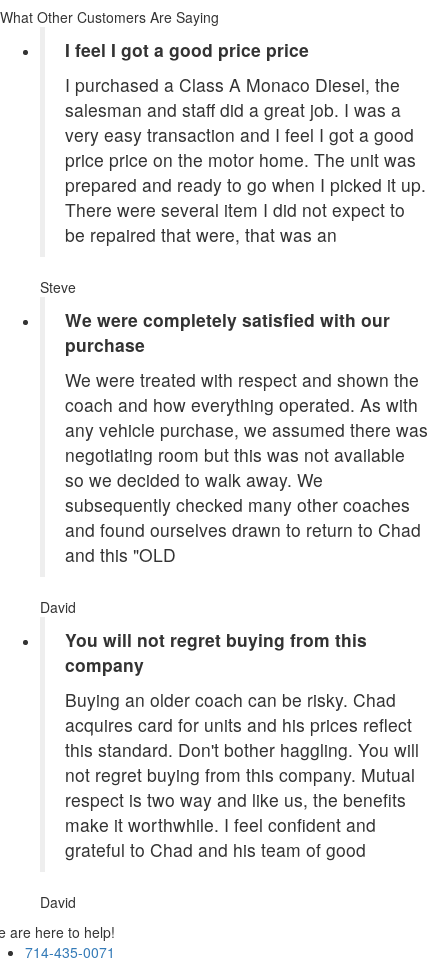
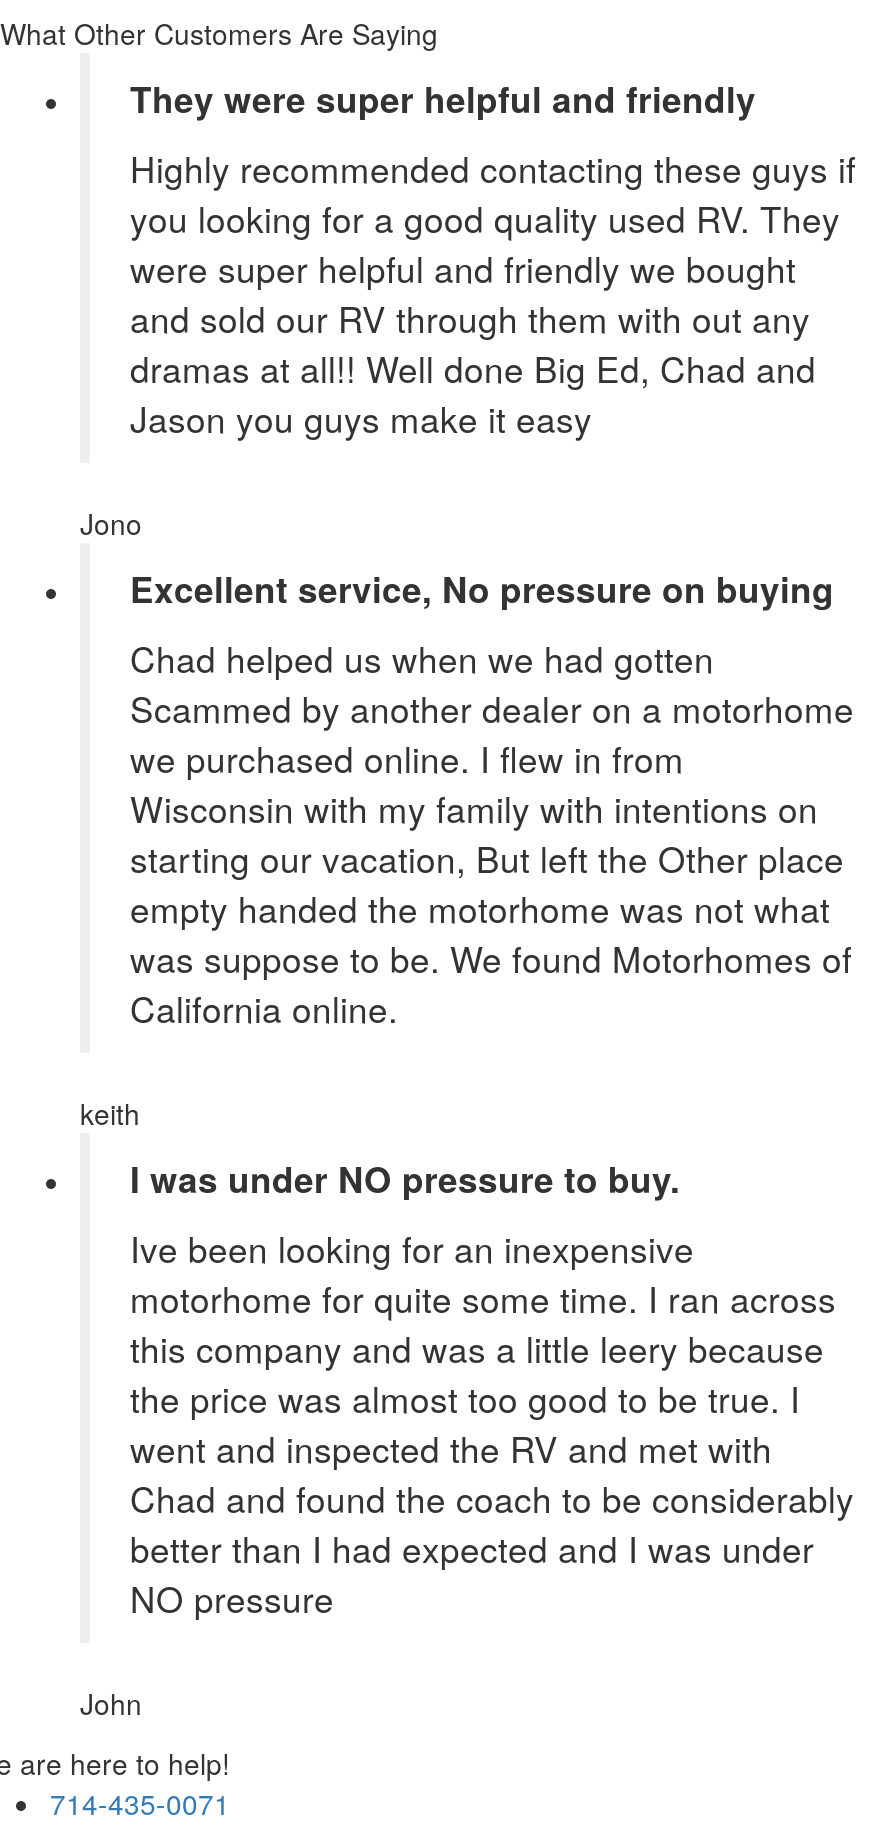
- I feel I got a good price price
- I purchased a Class A Monaco Diesel, the
- salesman and staff did a great job. I was a
- very easy transaction and I feel I got a good
- price price on the motor home. The unit was
- prepared and ready to go when I picked it up.
- There were several item I did not expect to
- be repaired that were, that was an
+ They were super helpful and friendly
+ Highly recommended contacting these guys if
+ you looking for a good quality used RV. They
+ were super helpful and friendly we bought
+ and sold our RV through them with out any
+ dramas at all!! Well done Big Ed, Chad and
+ Jason you guys make it easy

- Steve
- We were completely satisfied with our
- purchase
- We were treated with respect and shown the
- coach and how everything operated. As with
- any vehicle purchase, we assumed there was
- negotiating room but this was not available
- so we decided to walk away. We
- subsequently checked many other coaches
- and found ourselves drawn to return to Chad
- and this "OLD
+ Jono
+ Excellent service, No pressure on buying
+ Chad helped us when we had gotten
+ Scammed by another dealer on a motorhome
+ we purchased online. I flew in from
+ Wisconsin with my family with intentions on
+ starting our vacation, But left the Other place
+ empty handed the motorhome was not what
+ was suppose to be. We found Motorhomes of
+ California online.

- David
- You will not regret buying from this
- company
- Buying an older coach can be risky. Chad
- acquires card for units and his prices reflect
- this standard. Don't bother haggling. You will
- not regret buying from this company. Mutual
- respect is two way and like us, the benefits
- make it worthwhile. I feel confident and
- grateful to Chad and his team of good
+ keith
+ I was under NO pressure to buy.
+ Ive been looking for an inexpensive
+ motorhome for quite some time. I ran across
+ this company and was a little leery because
+ the price was almost too good to be true. I
+ went and inspected the RV and met with
+ Chad and found the coach to be considerably
+ better than I had expected and I was under
+ NO pressure

- David
+ John
